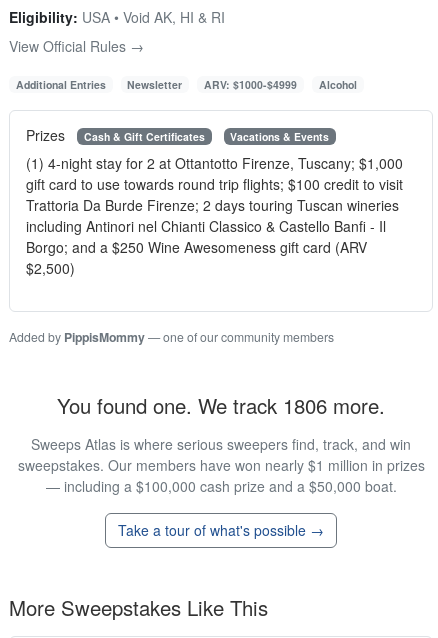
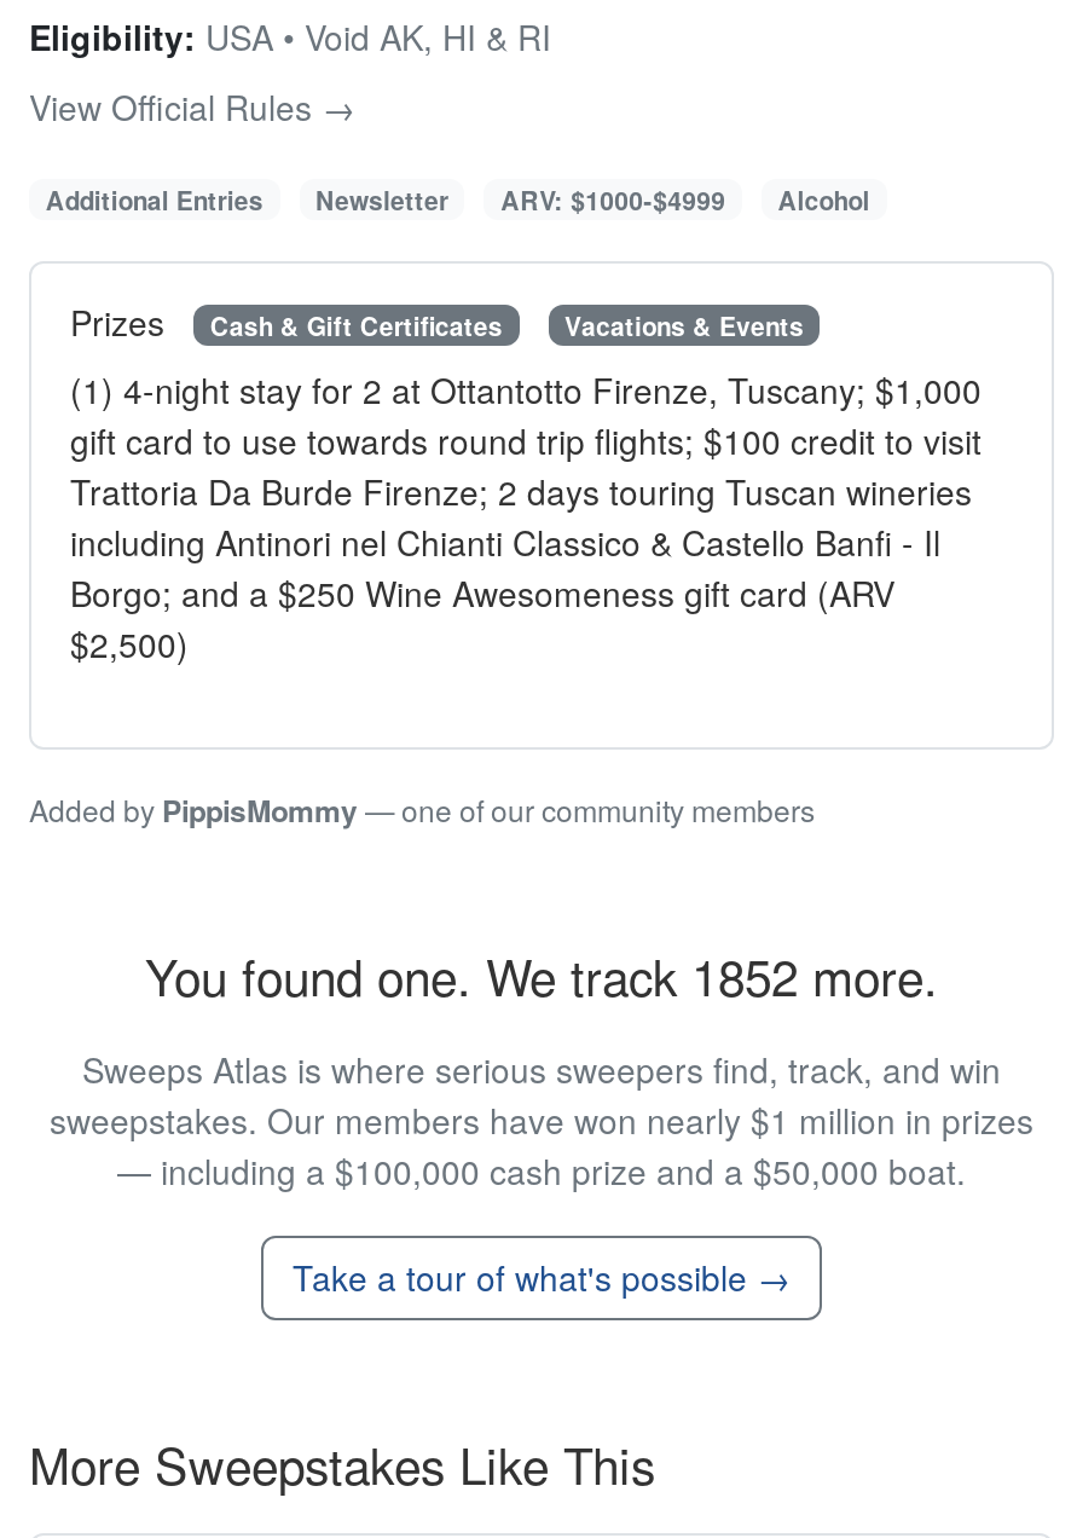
- You found one. We track 1806 more.
+ You found one. We track 1852 more.
